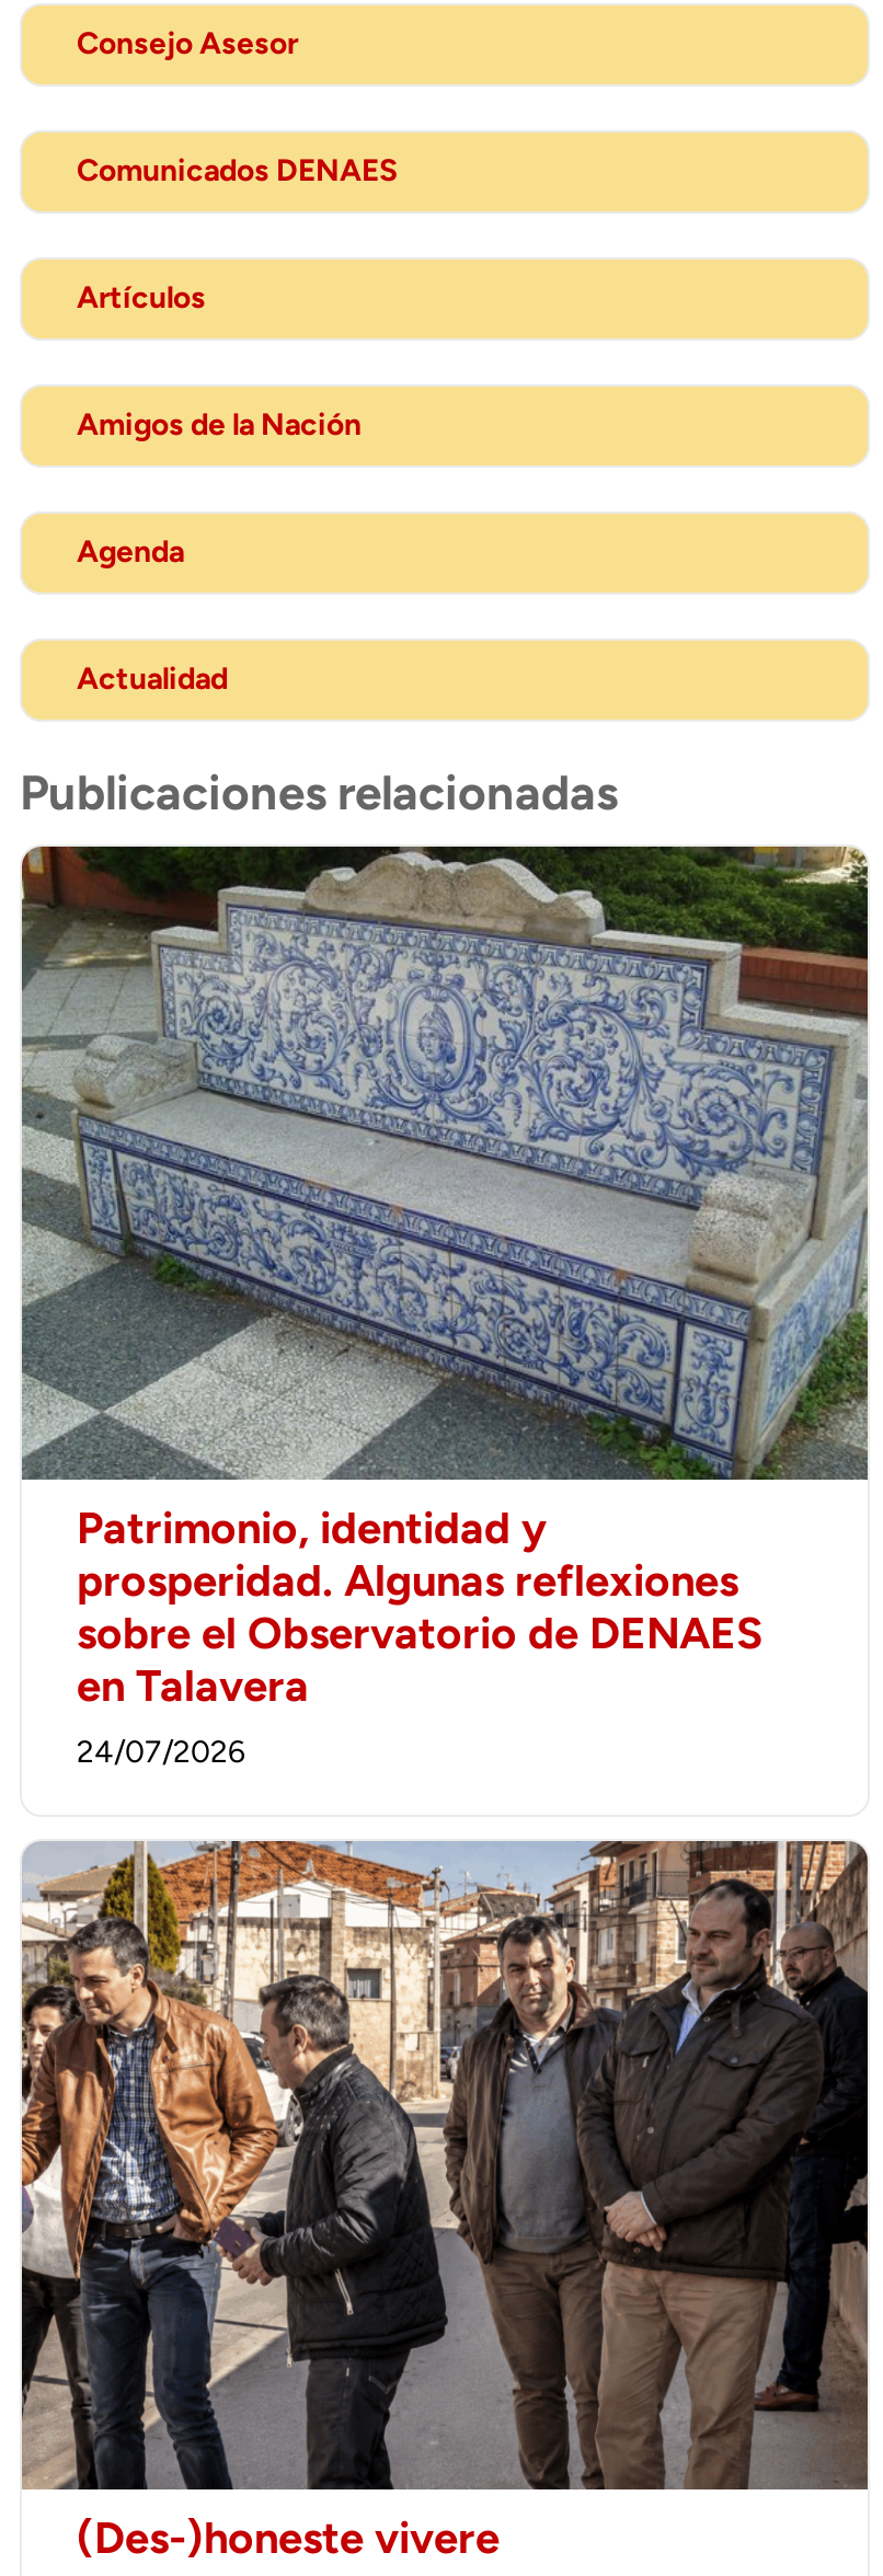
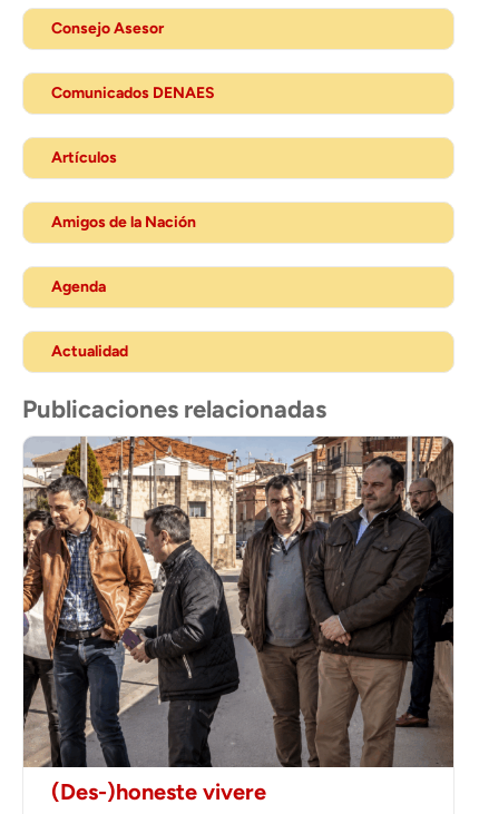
- [image]
- Patrimonio, identidad y
- prosperidad. Algunas reflexiones
- sobre el Observatorio de DENAES
- en Talavera
- 24/07/2026
